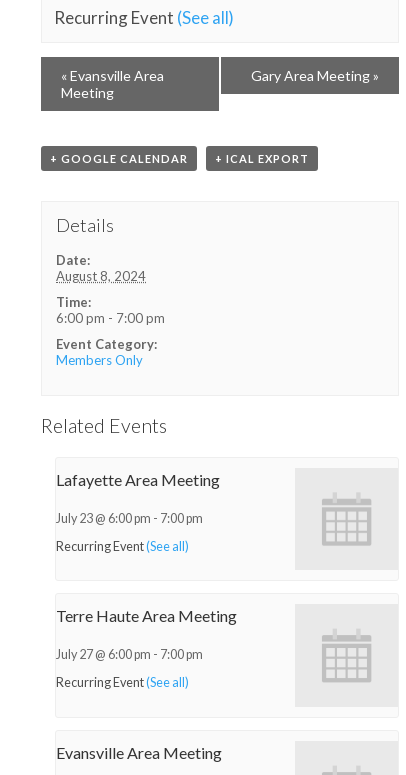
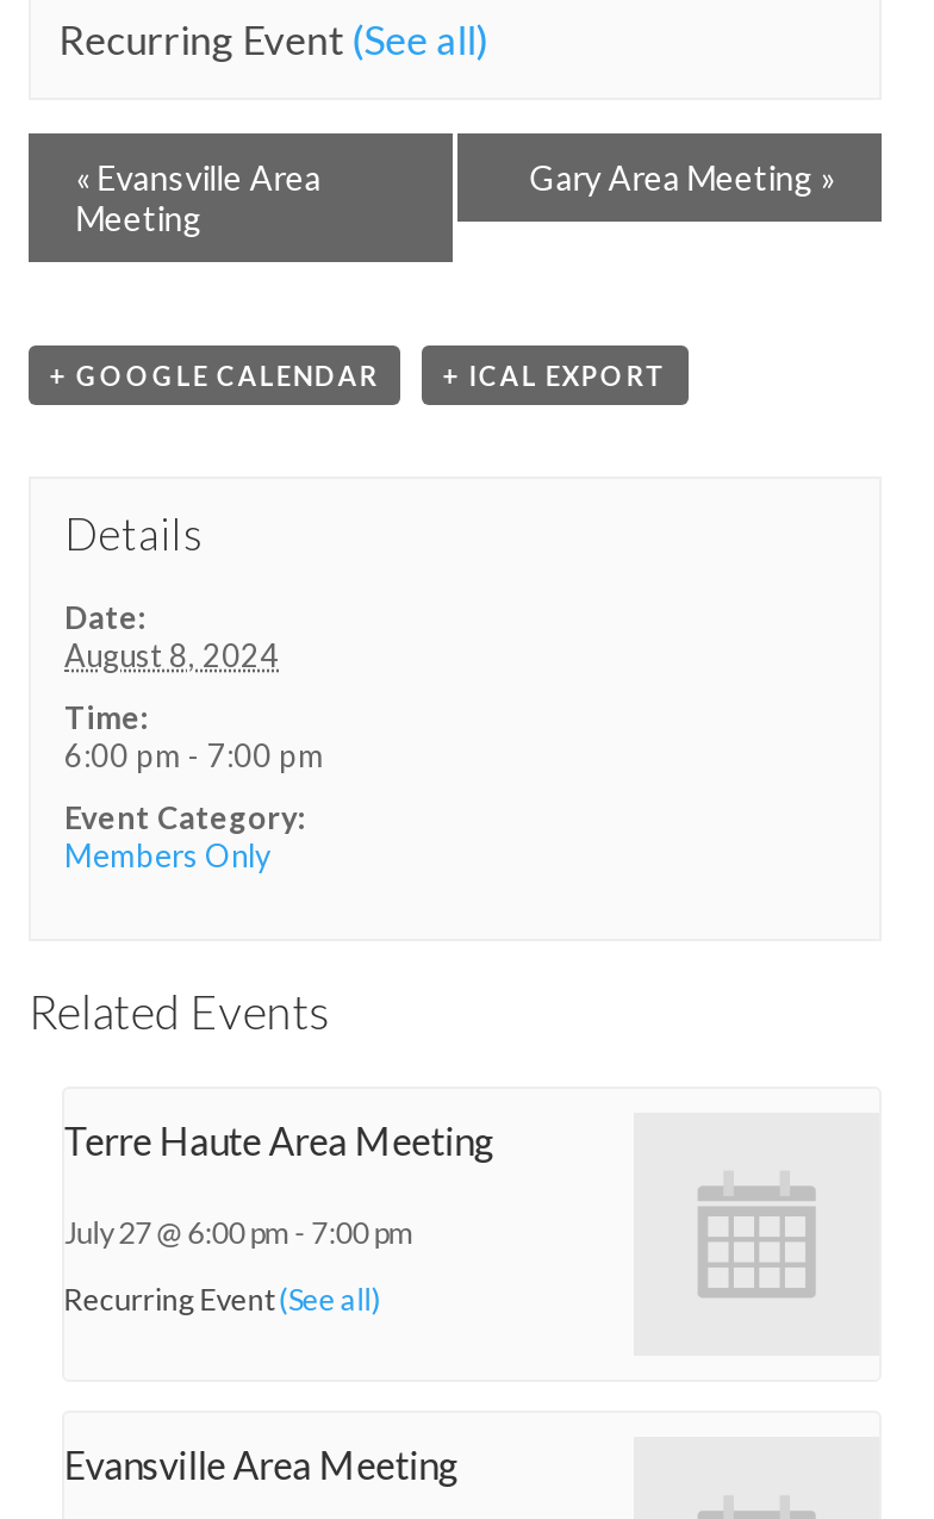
- Lafayette Area Meeting
- July 23 @ 6:00 pm - 7:00 pm
- Recurring Event(See all)
